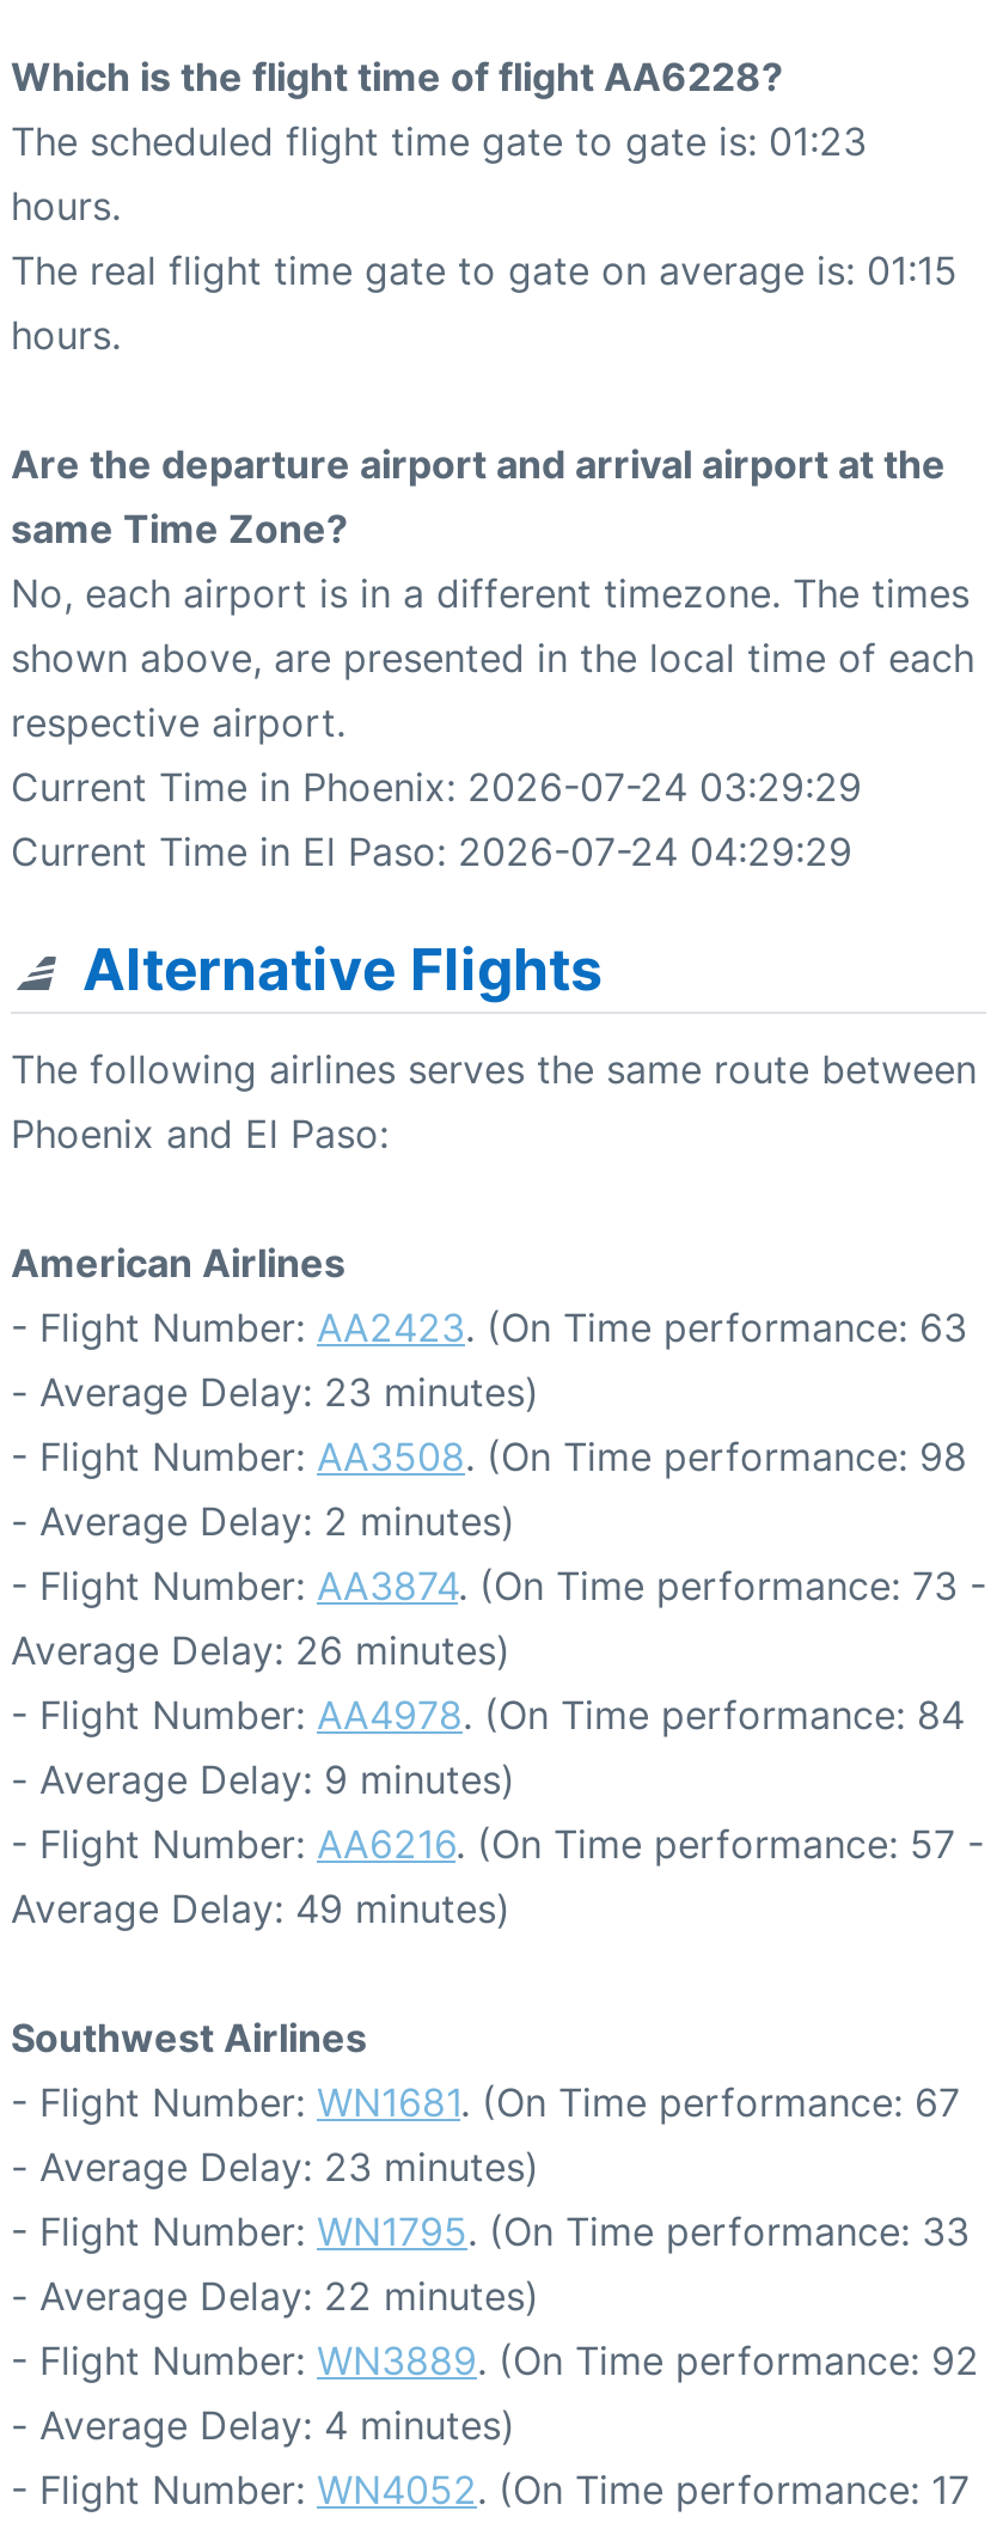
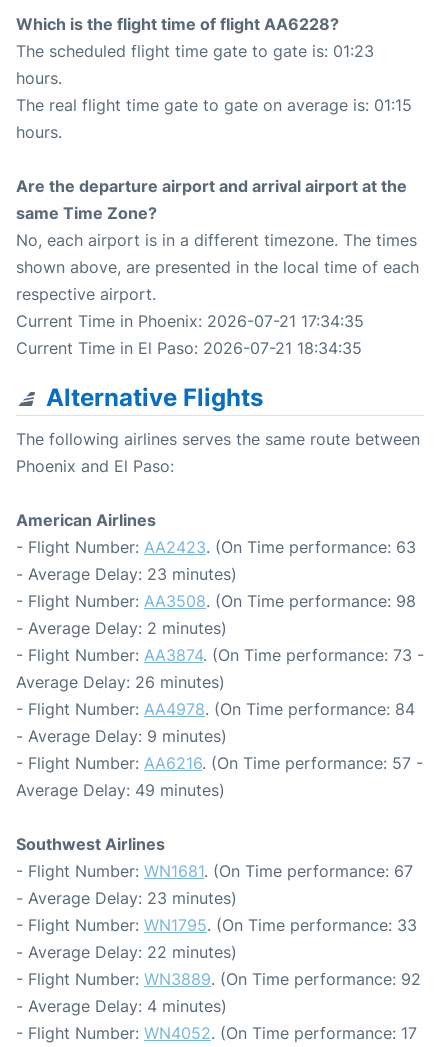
- Current Time in Phoenix: 2026-07-24 03:29:29
+ Current Time in Phoenix: 2026-07-21 17:34:35

- Current Time in El Paso: 2026-07-24 04:29:29
+ Current Time in El Paso: 2026-07-21 18:34:35
